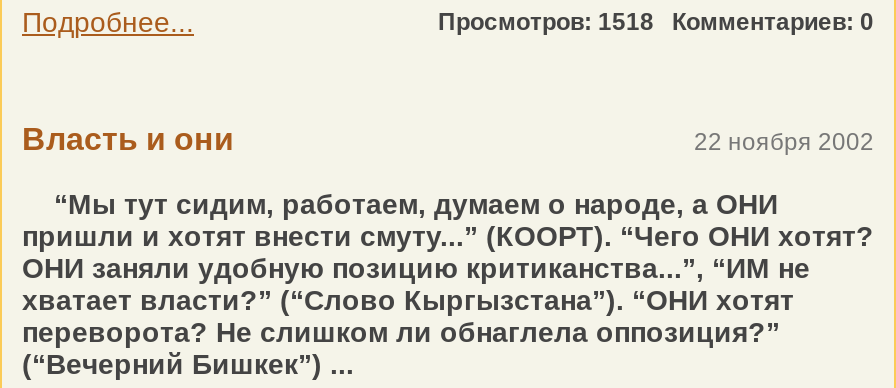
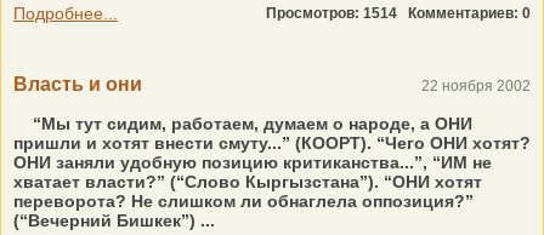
- Просмотров: 1518 Комментариев: 0
+ Просмотров: 1514 Комментариев: 0
